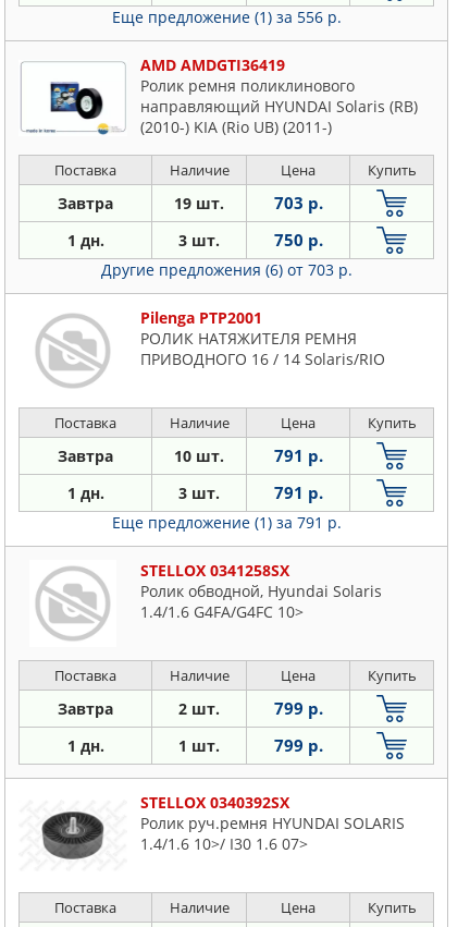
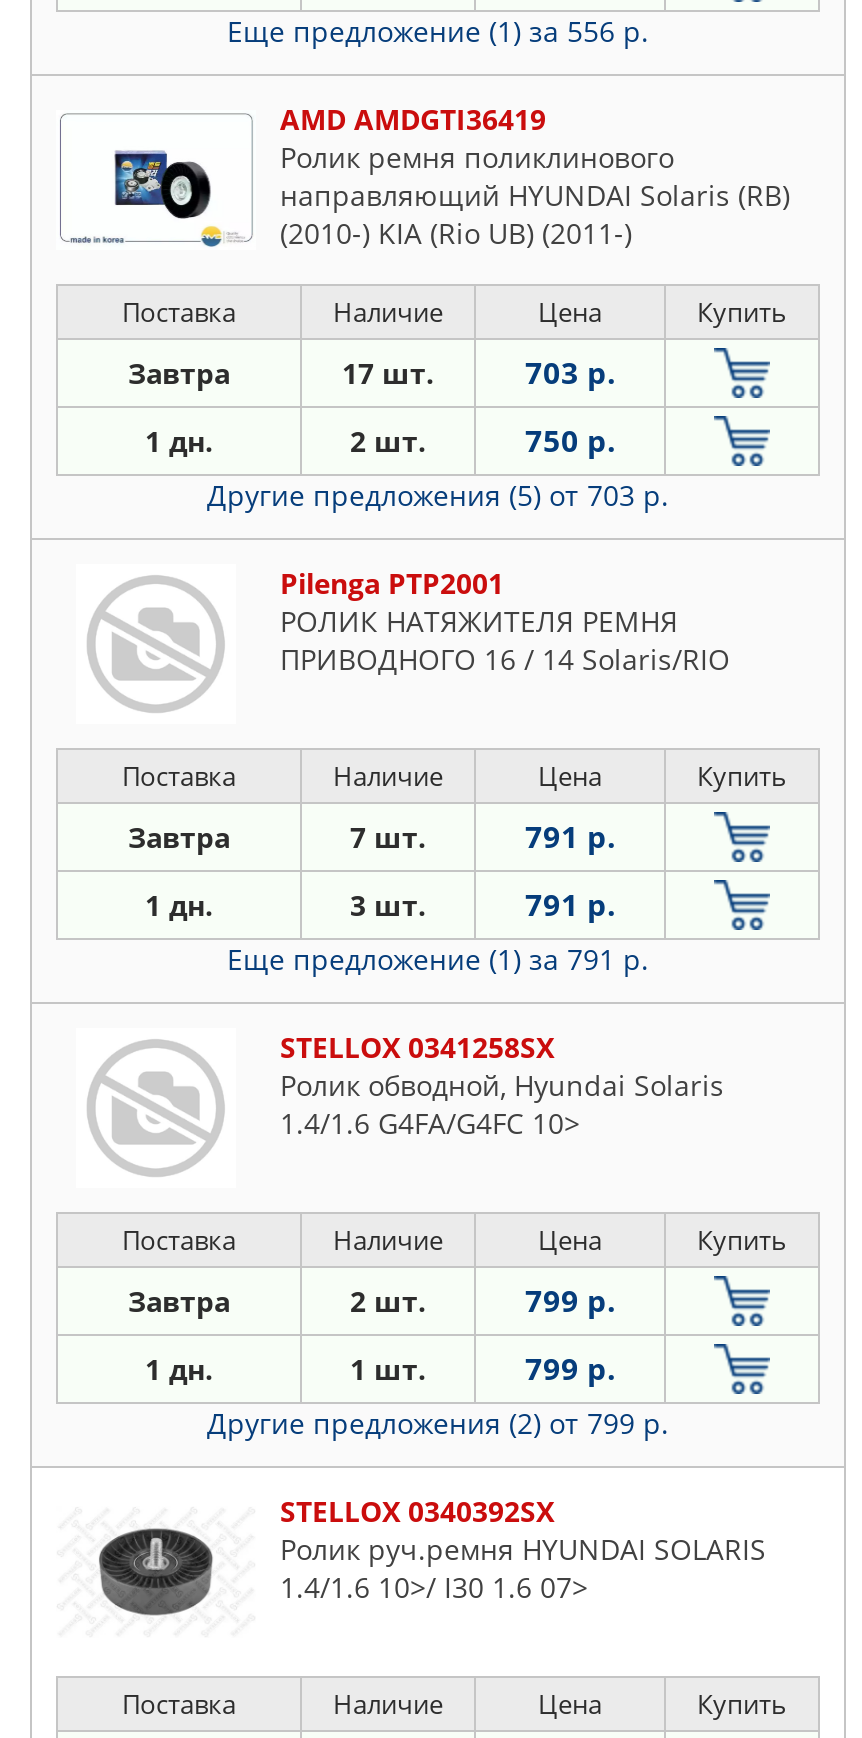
- 19 шт.
+ 17 шт.

- 3 шт.
+ 2 шт.

- Другие предложения (6) от 703 р.
+ Другие предложения (5) от 703 р.

- 10 шт.
+ 7 шт.

+ Другие предложения (2) от 799 р.
